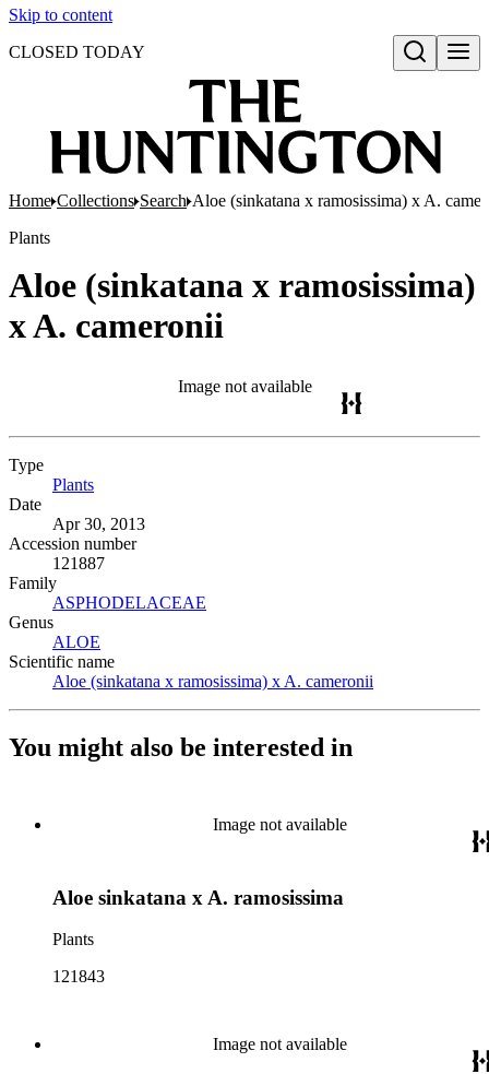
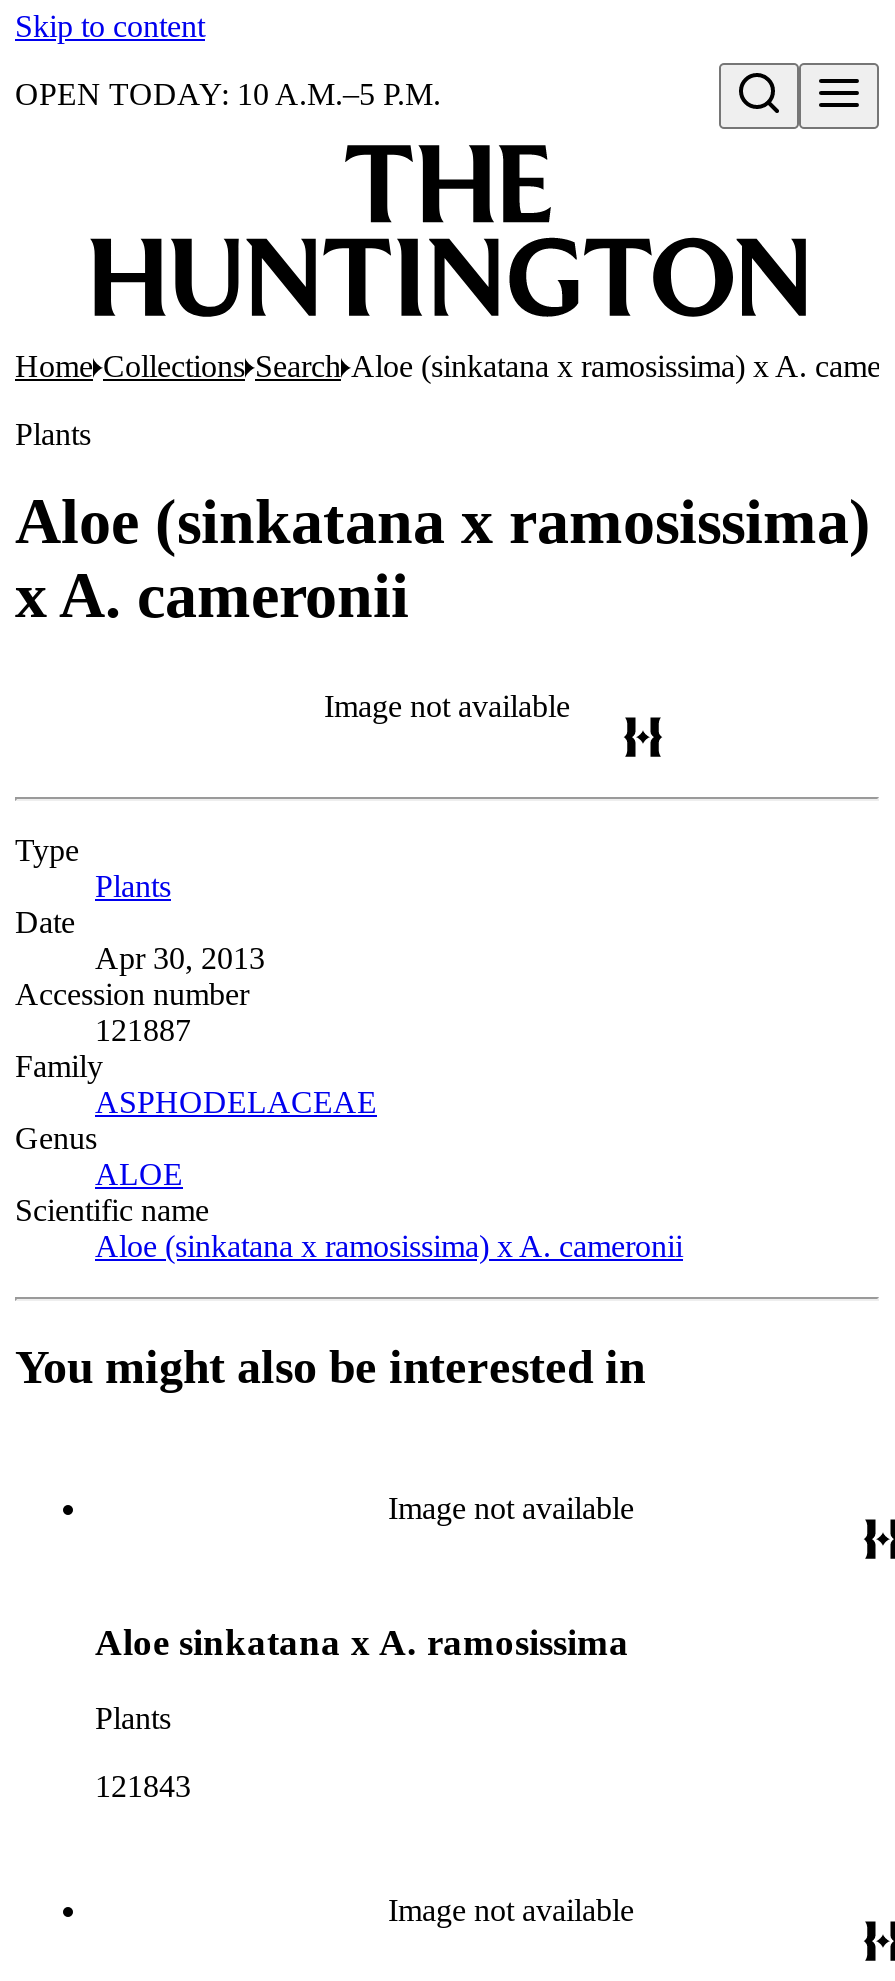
- CLOSED TODAY
+ OPEN TODAY: 10 A.M.–5 P.M.
